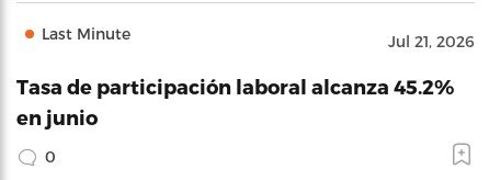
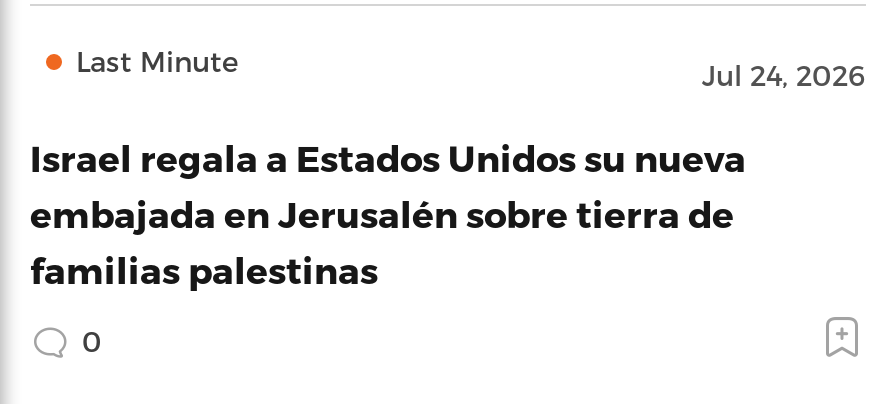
- Jul 21, 2026
+ Jul 24, 2026

- Tasa de participación laboral alcanza 45.2%
- en junio
+ Israel regala a Estados Unidos su nueva
+ embajada en Jerusalén sobre tierra de
+ familias palestinas
